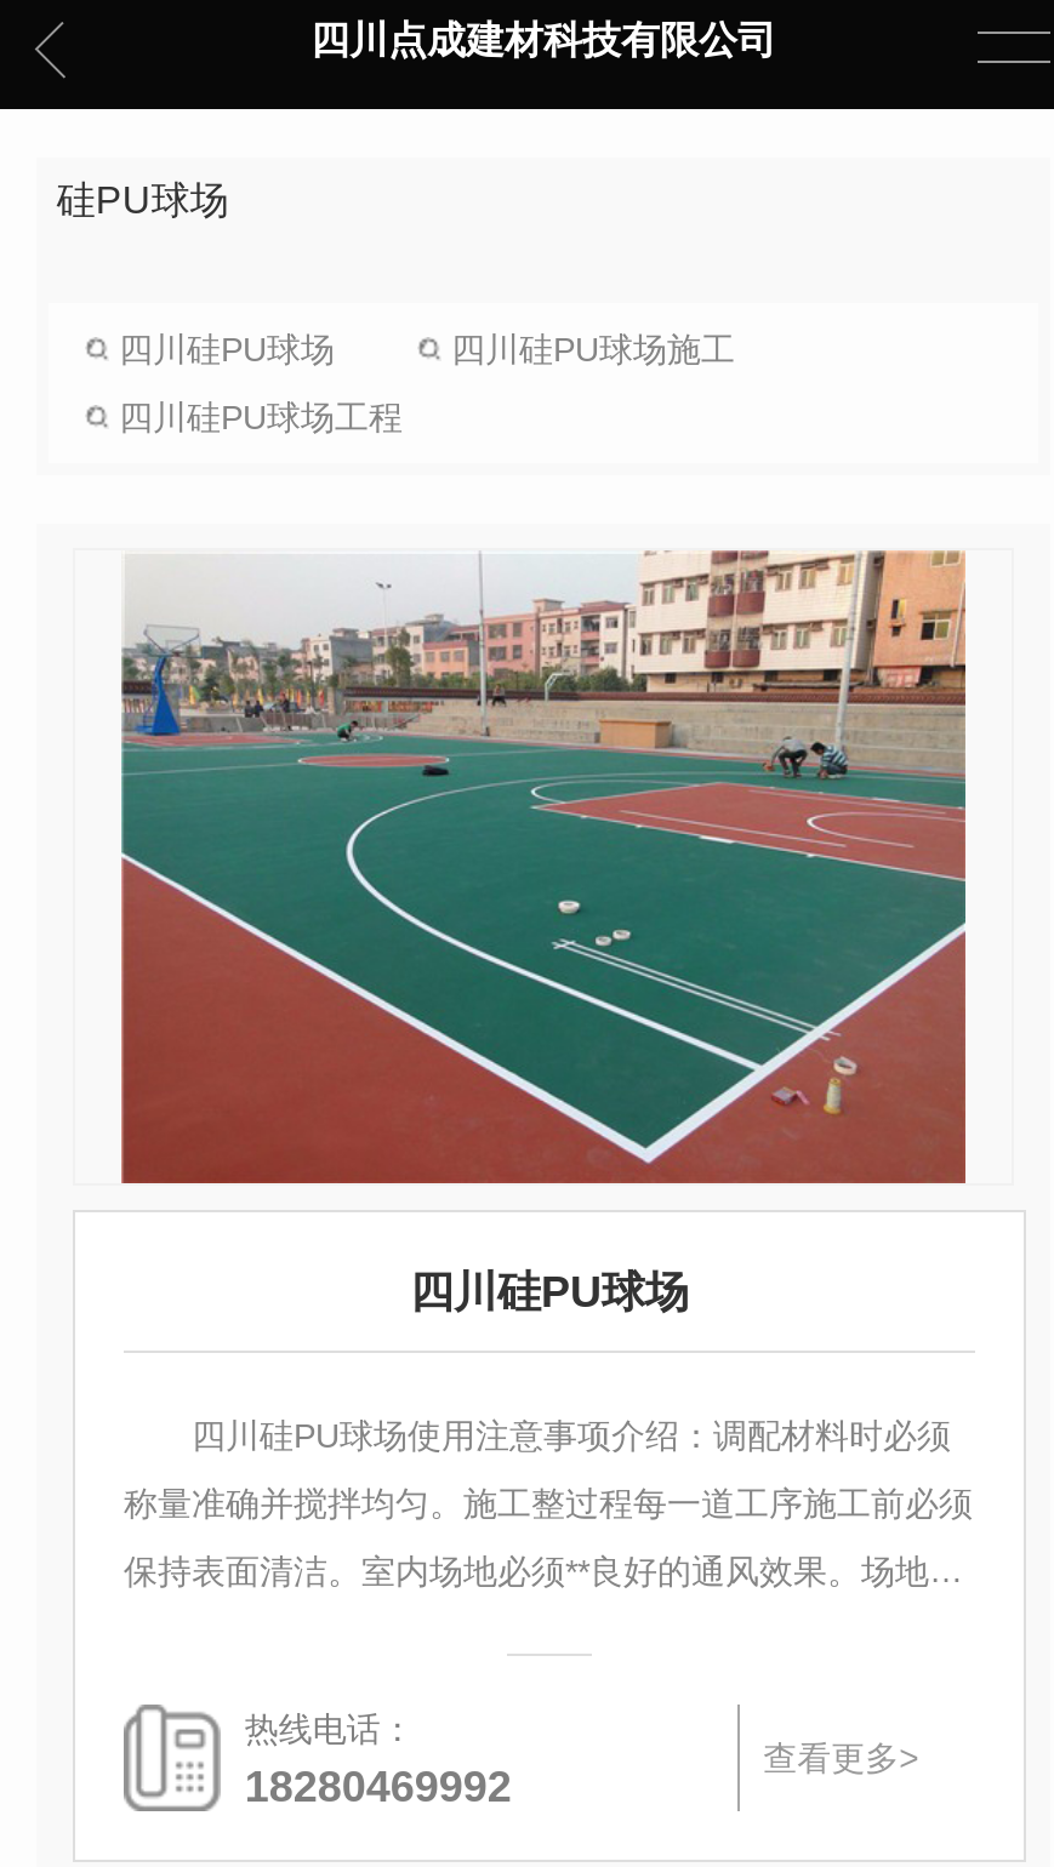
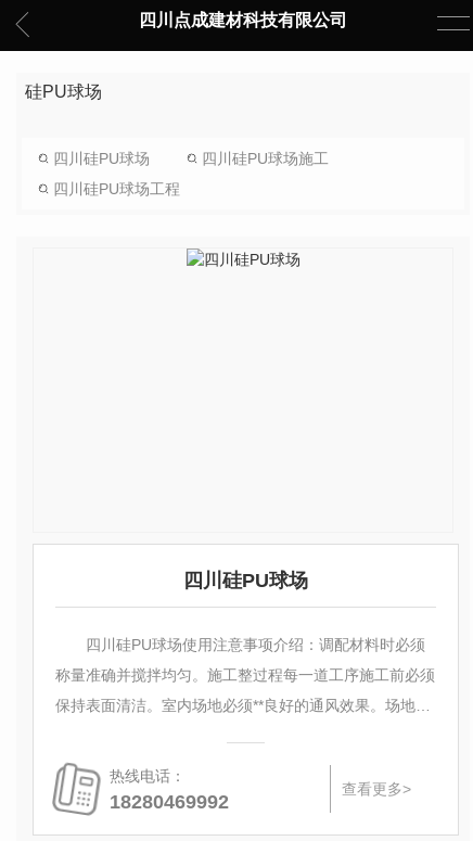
- [image]
